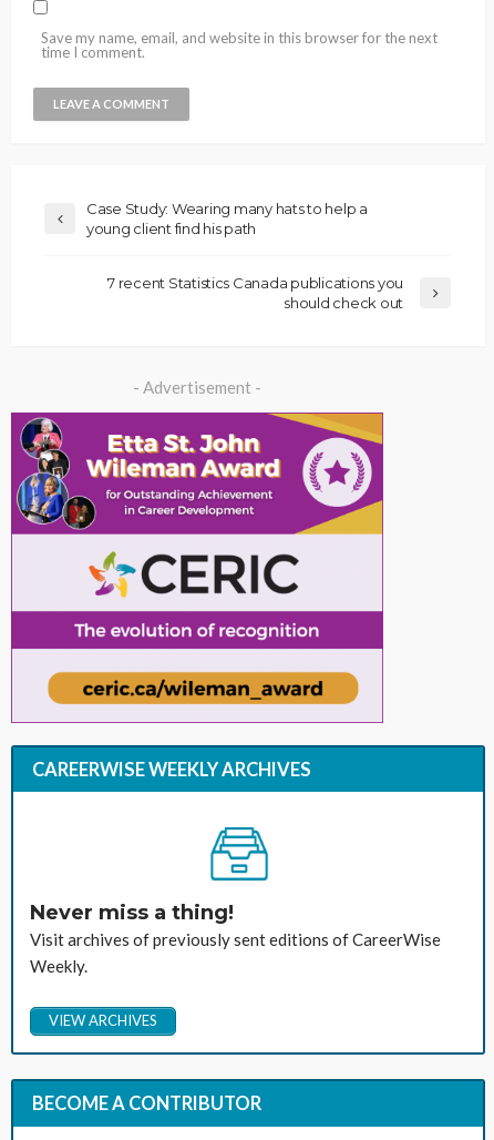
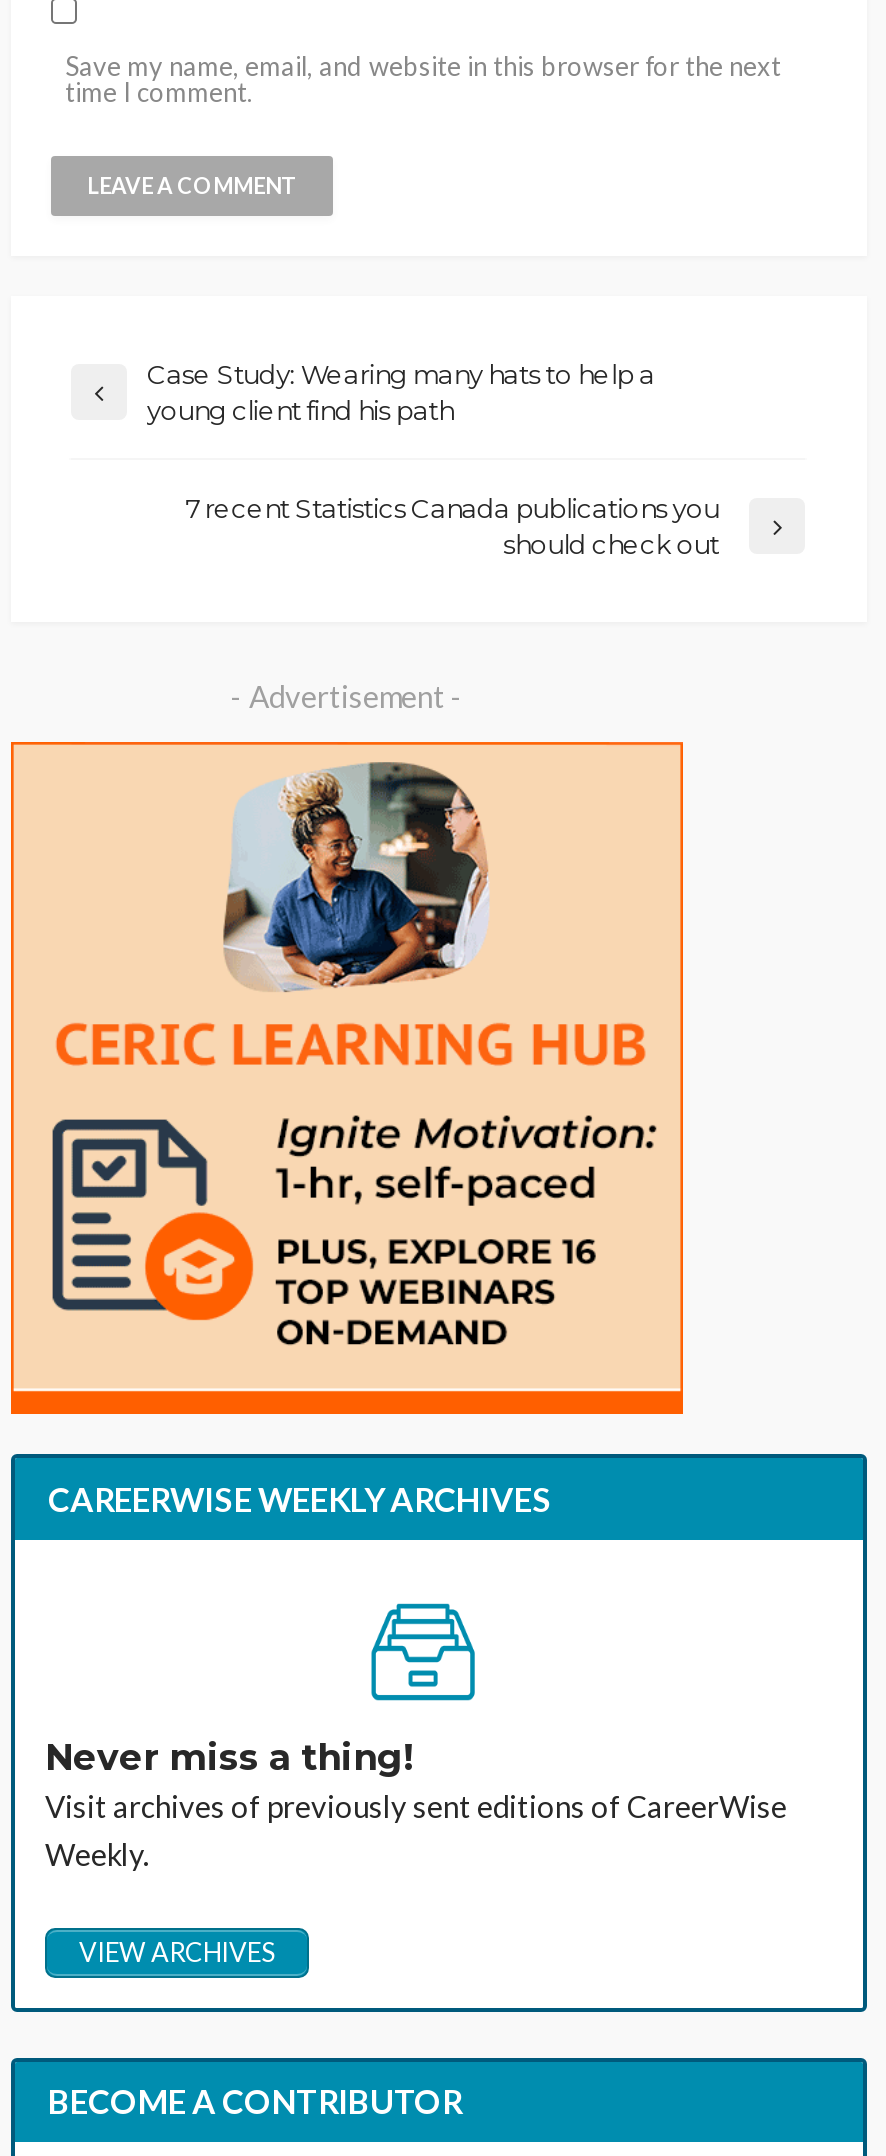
- [image]
+ [image]
